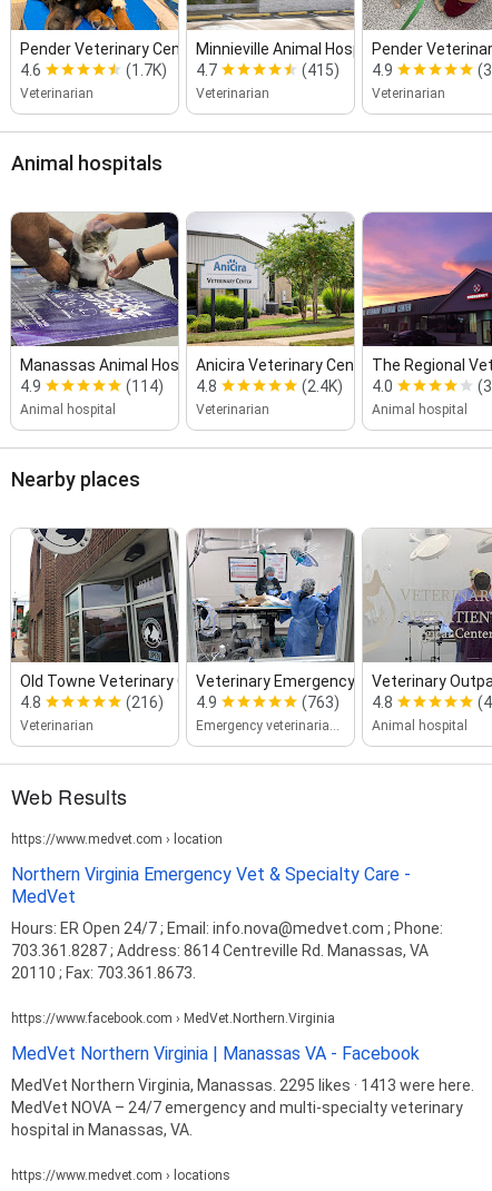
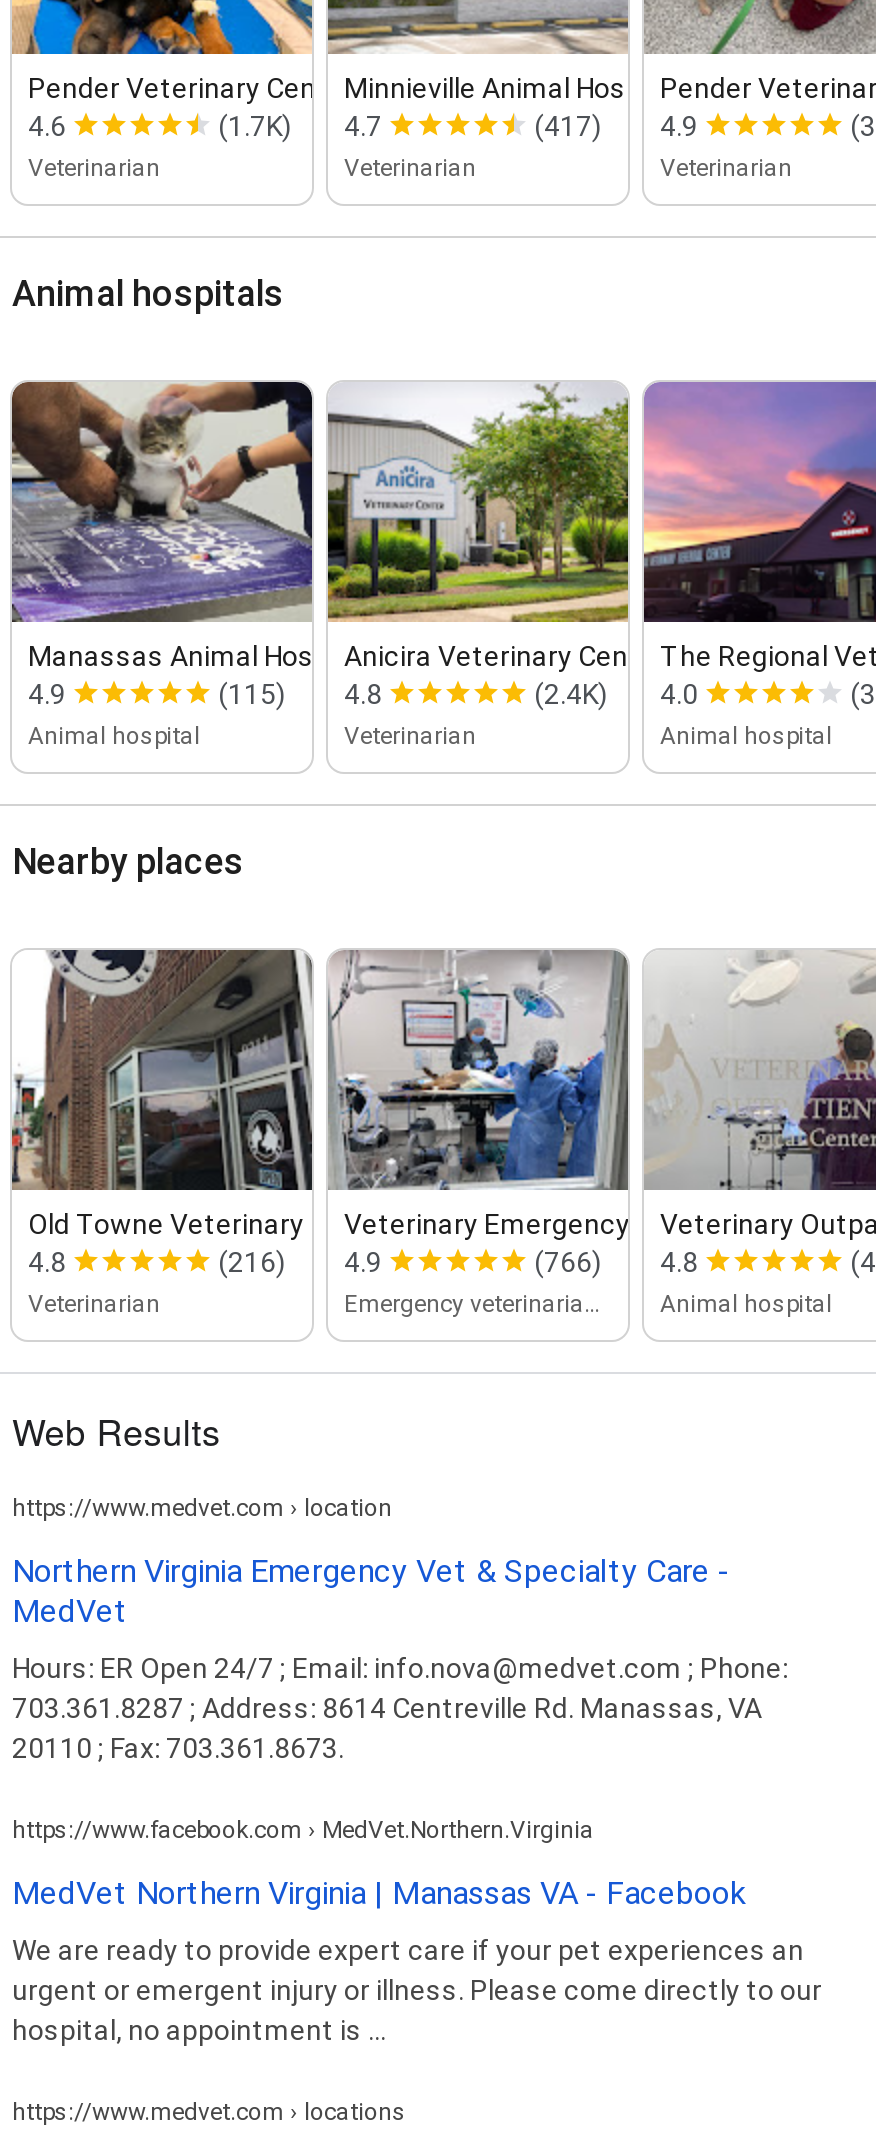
- (415) 4.9
+ (417) 4.9

- (114) 4.8
+ (115) 4.8

- (763) 4.8
+ (766) 4.8

- MedVet Northern Virginia, Manassas. 2295 likes · 1413 were here.
- MedVet NOVA – 24/7 emergency and multi-specialty veterinary
- hospital in Manassas, VA.
+ We are ready to provide expert care if your pet experiences an
+ urgent or emergent injury or illness. Please come directly to our
+ hospital, no appointment is ...
